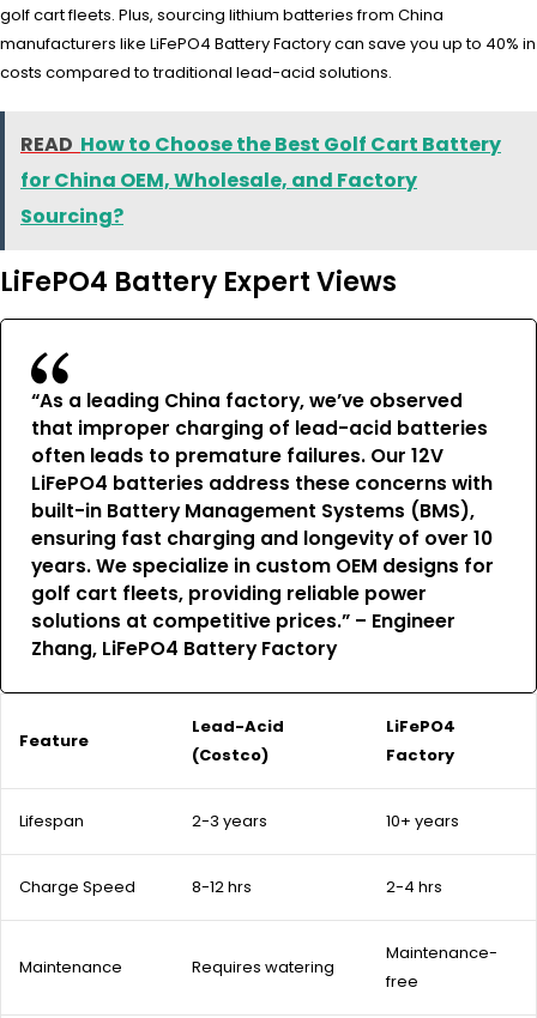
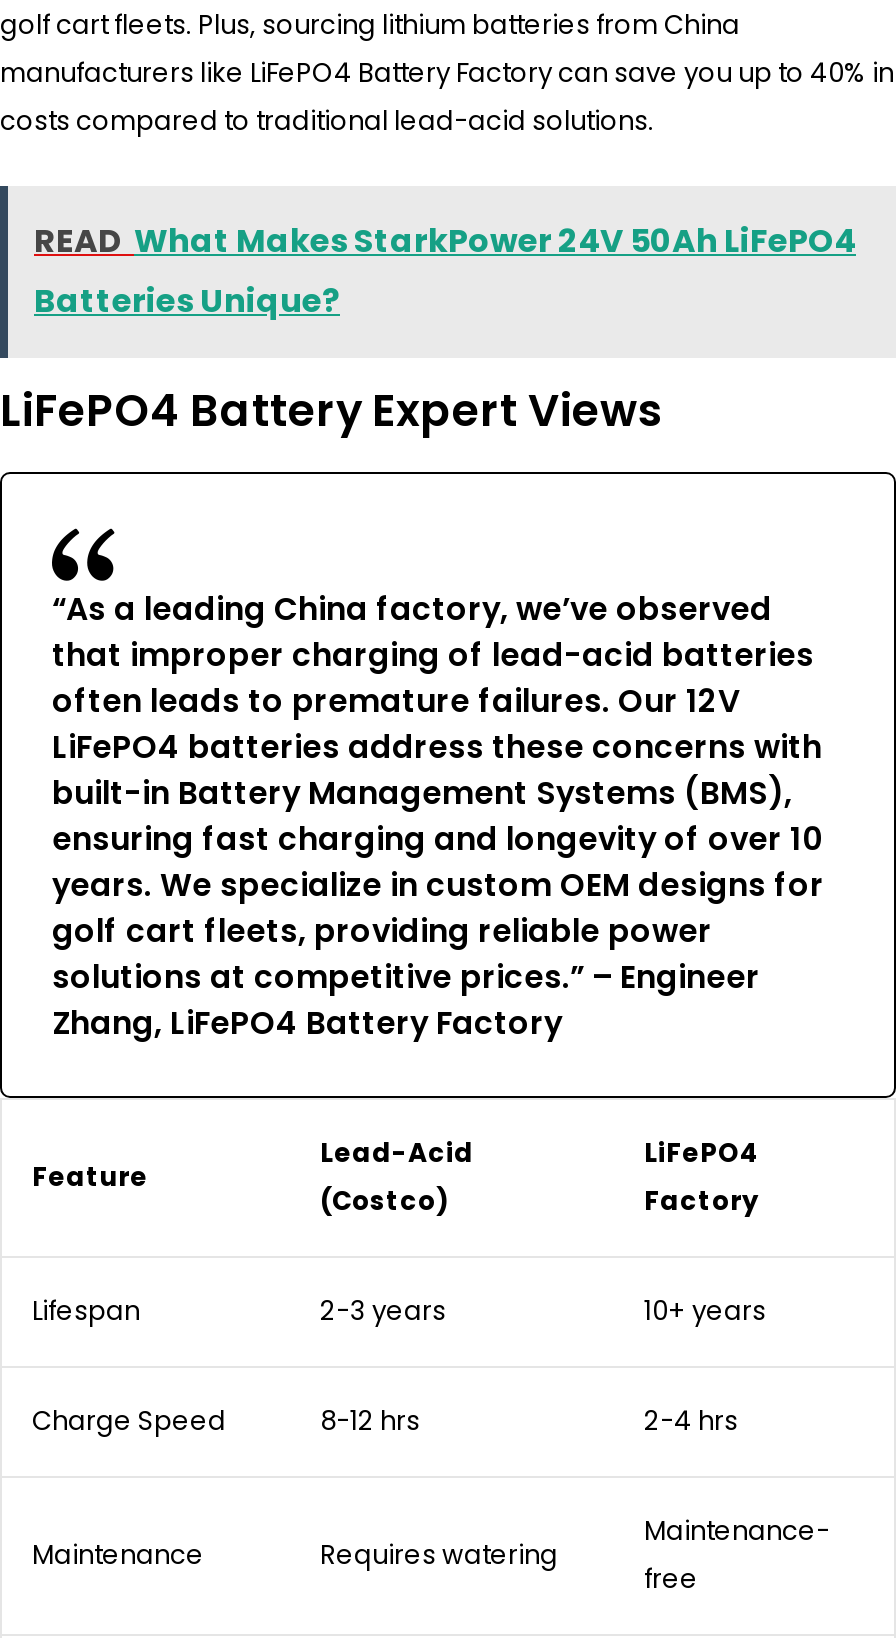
- READ How to Choose the Best Golf Cart Battery
- for China OEM, Wholesale, and Factory
- Sourcing?
+ READ What Makes StarkPower 24V 50Ah LiFePO4
+ Batteries Unique?
